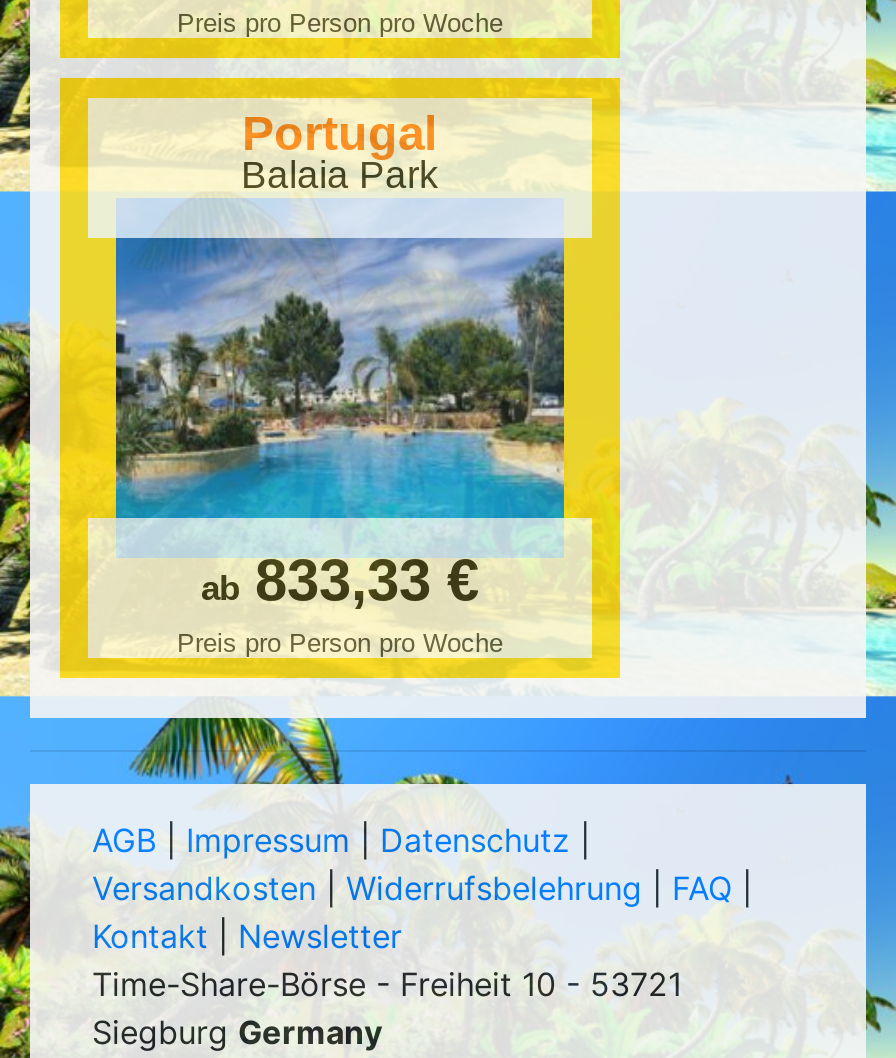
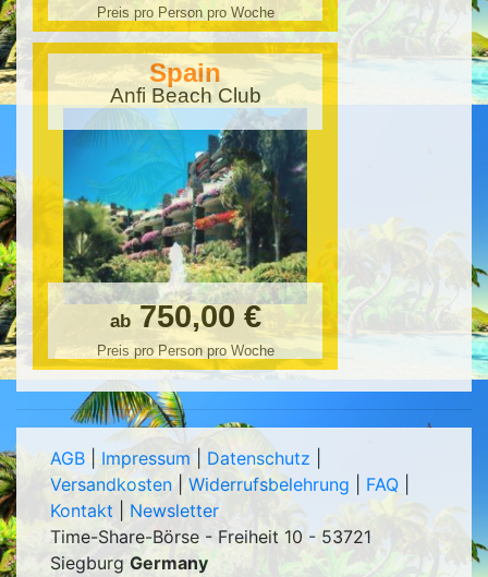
- Portugal
- Balaia Park
+ Spain
+ Anfi Beach Club

- [image]
- ab 833,33 €
+ [image]
+ ab 750,00 €
